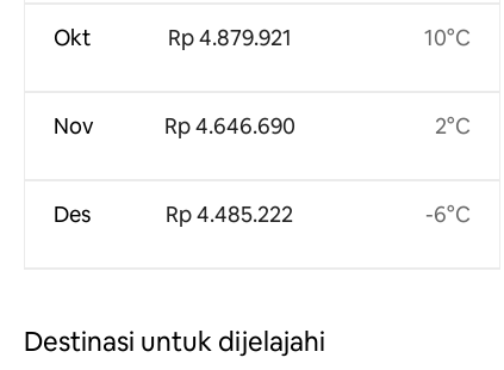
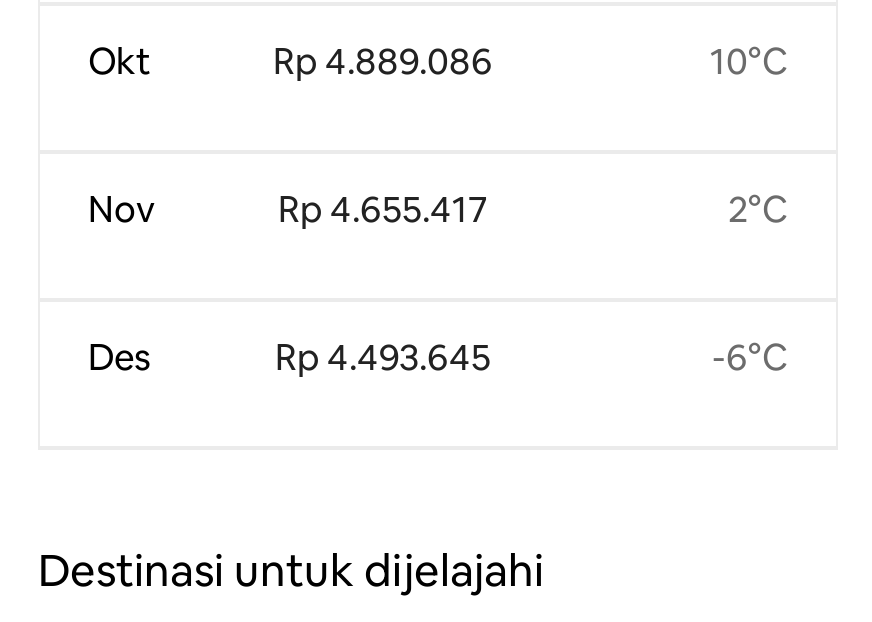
- Rp 4.879.921
+ Rp 4.889.086

- Rp 4.646.690
+ Rp 4.655.417

- Rp 4.485.222
+ Rp 4.493.645
